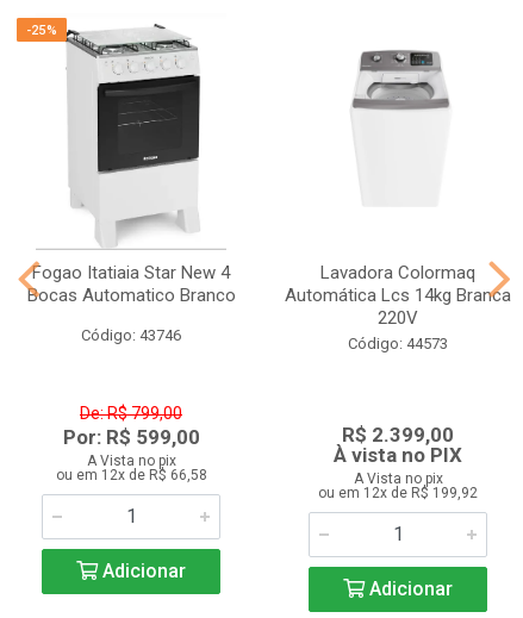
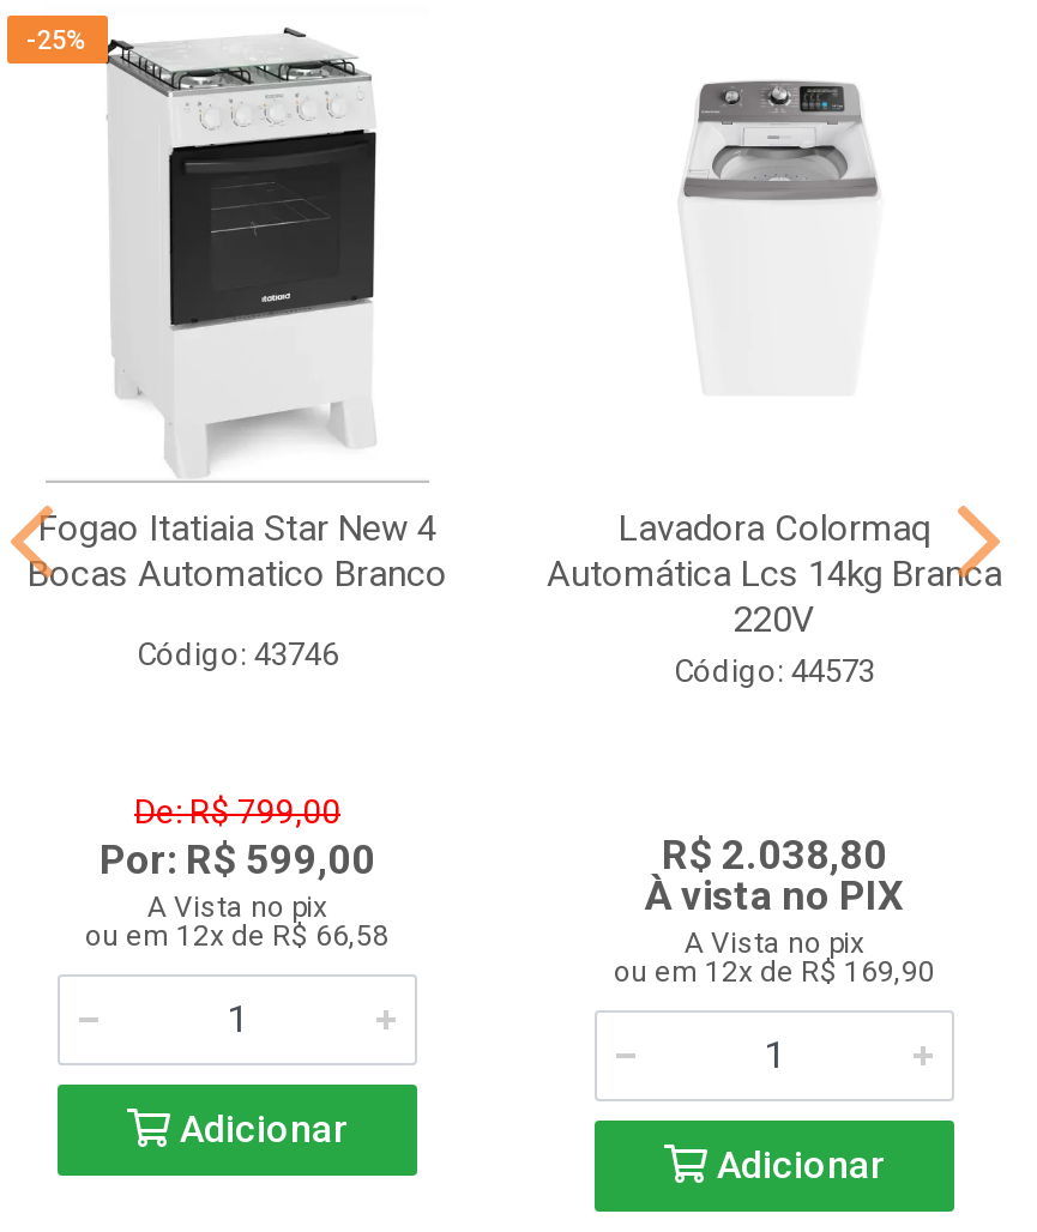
- R$ 2.399,00
+ R$ 2.038,80

- ou em 12x de R$ 199,92
+ ou em 12x de R$ 169,90
